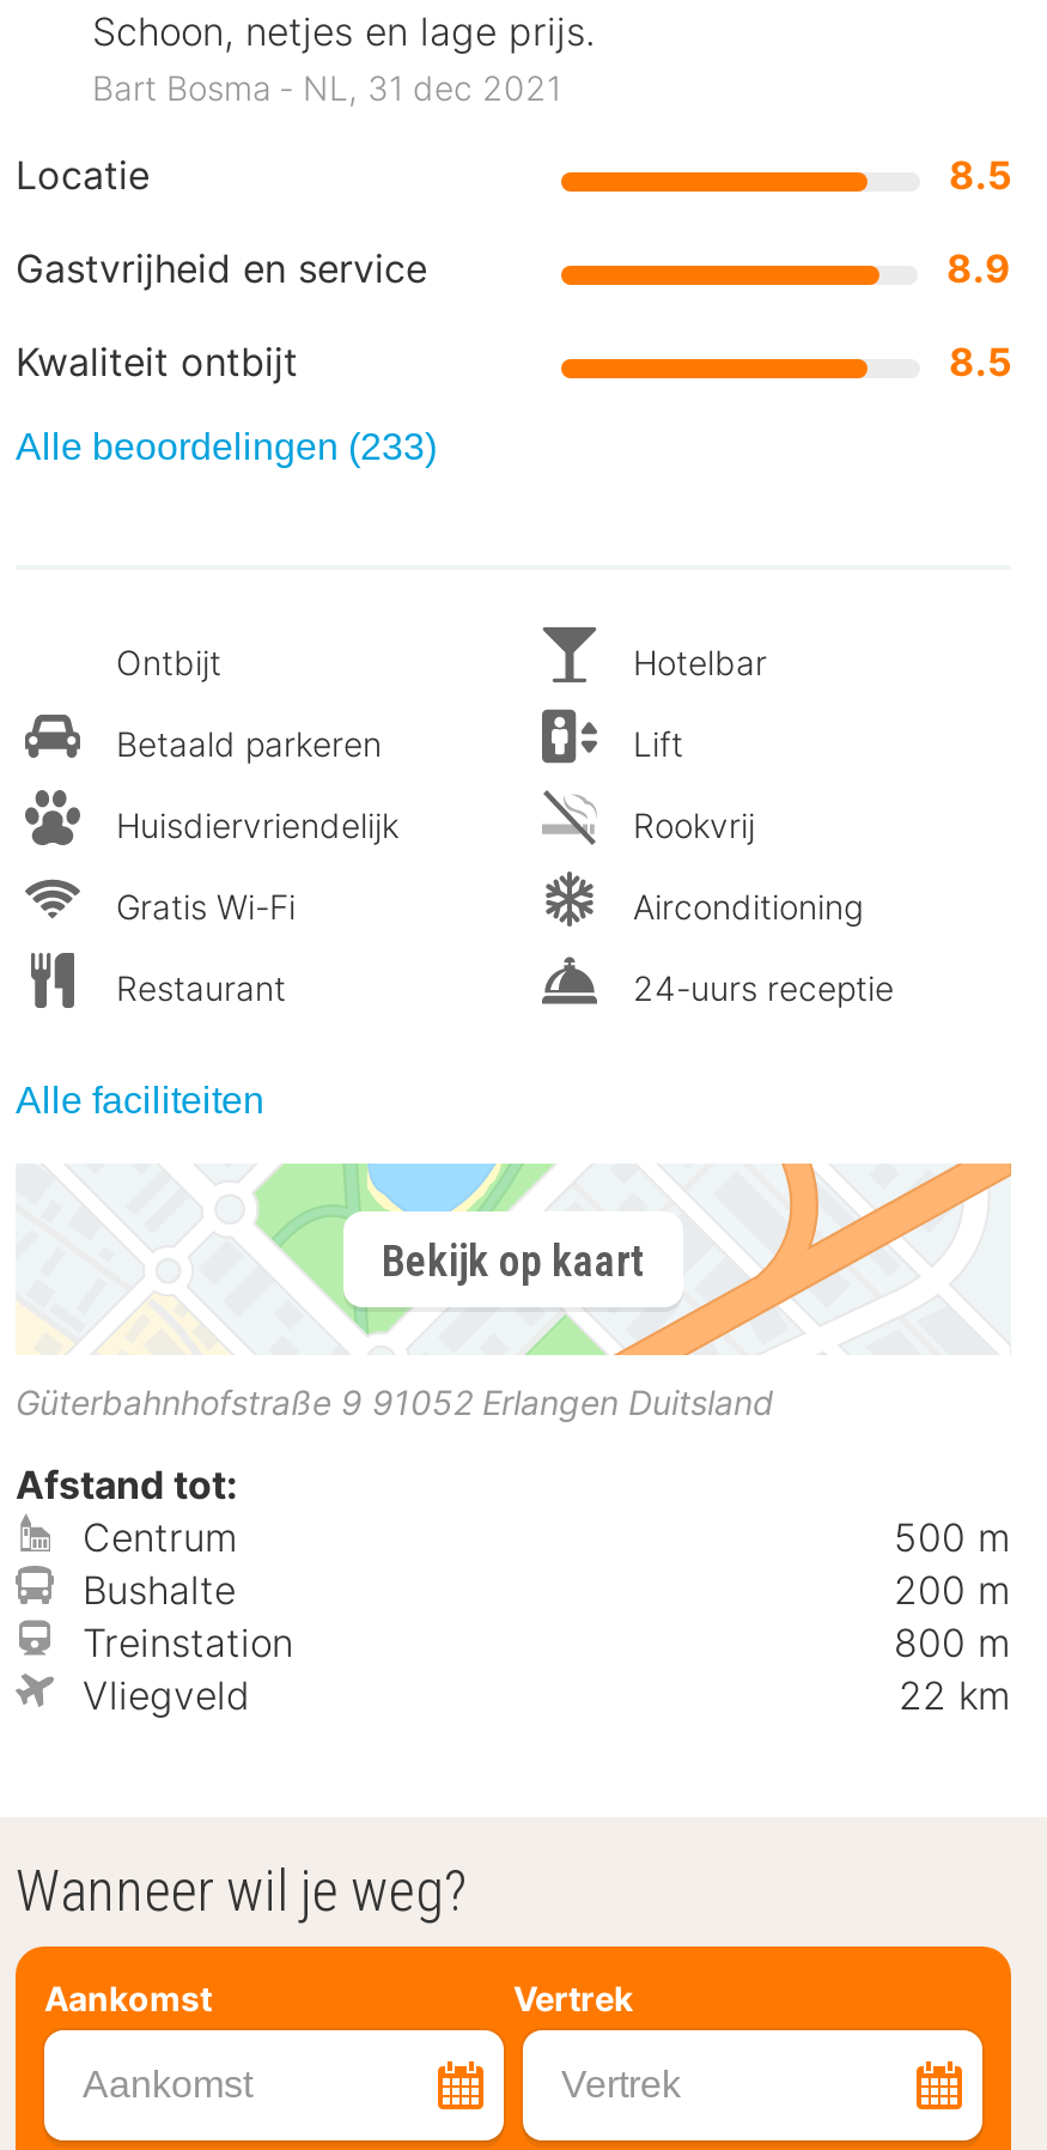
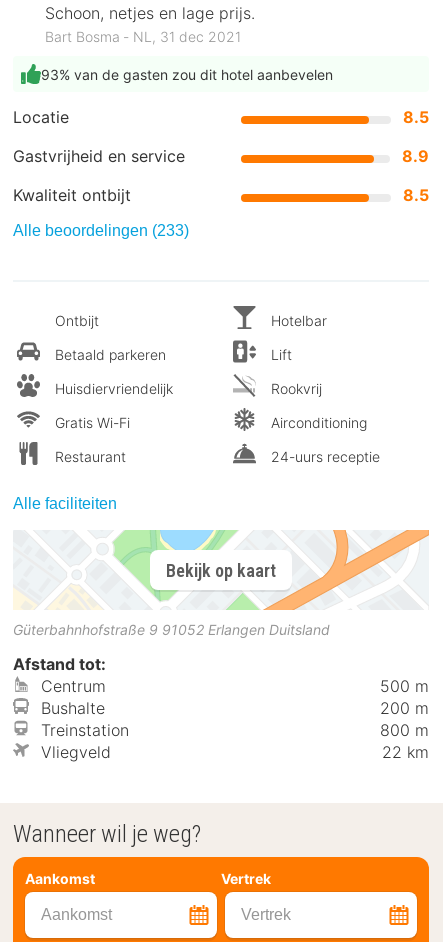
+ 93% van de gasten zou dit hotel aanbevelen
